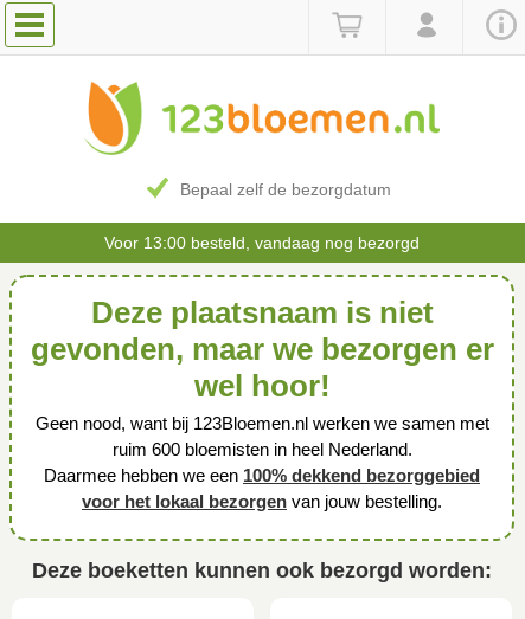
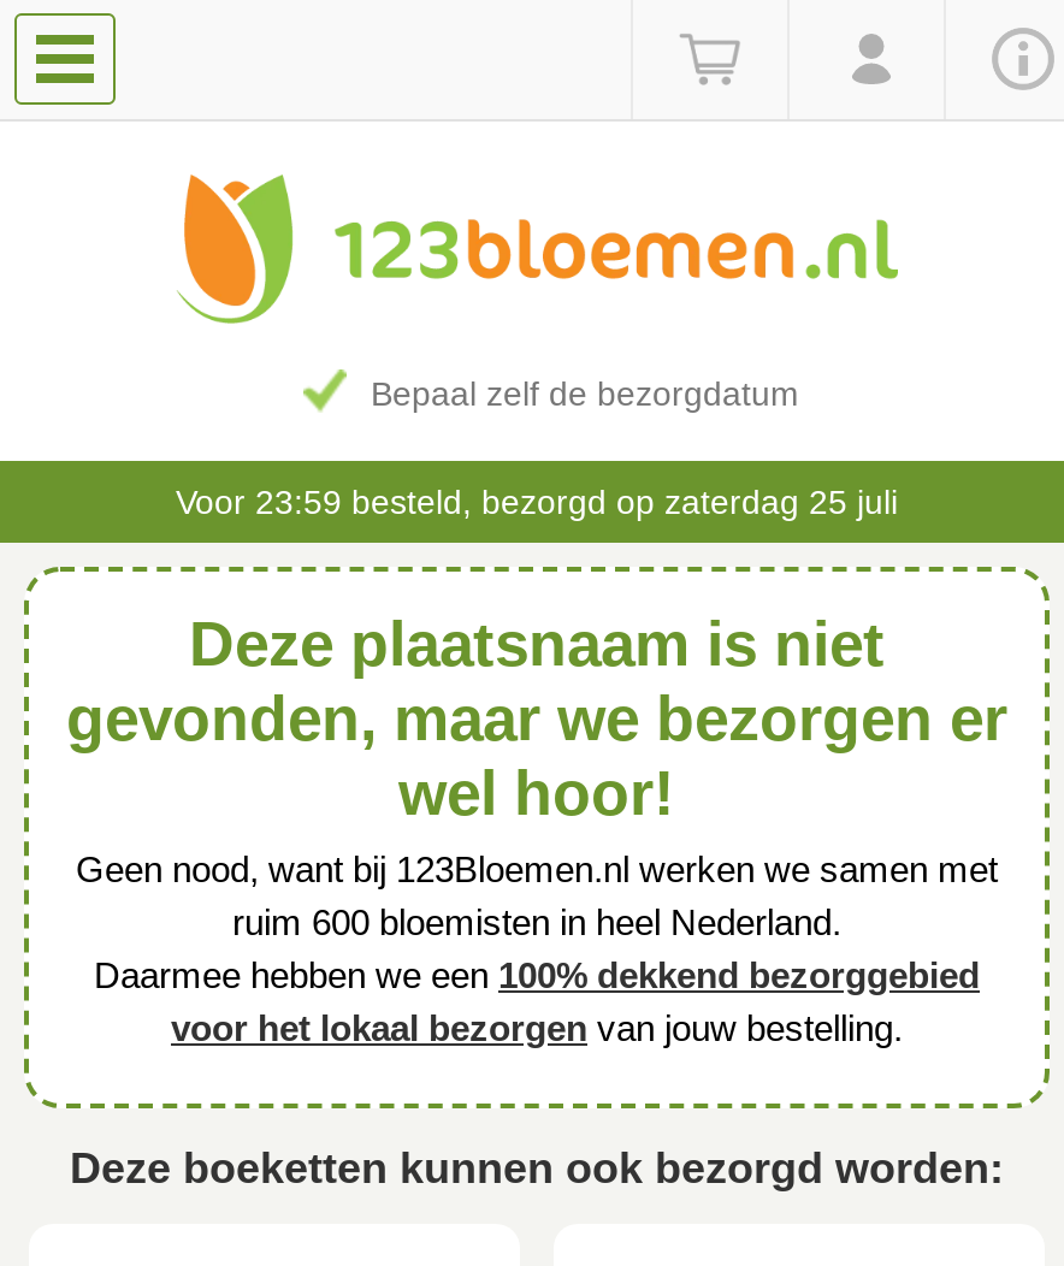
- Voor 13:00 besteld, vandaag nog bezorgd
+ Voor 23:59 besteld, bezorgd op zaterdag 25 juli
